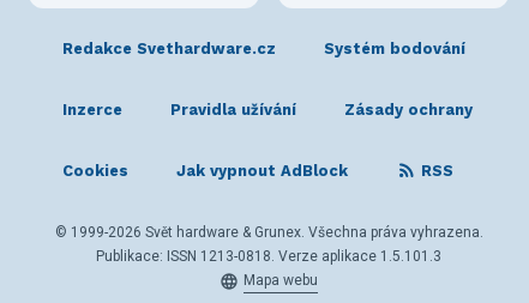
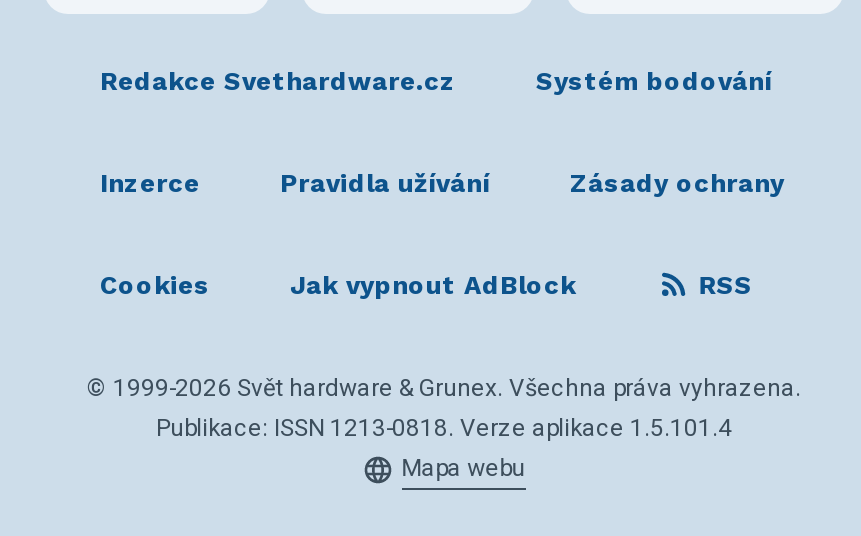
- Publikace: ISSN 1213-0818. Verze aplikace 1.5.101.3
+ Publikace: ISSN 1213-0818. Verze aplikace 1.5.101.4
